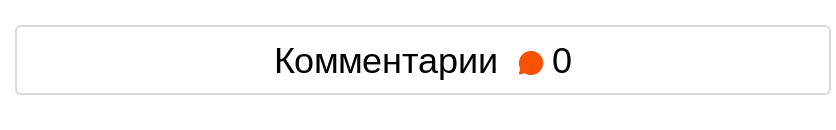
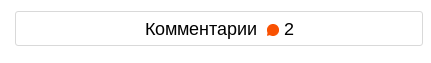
- Комментарии 0
+ Комментарии 2
